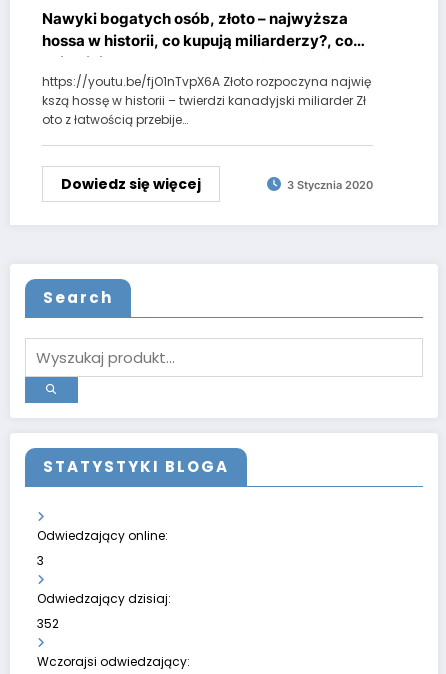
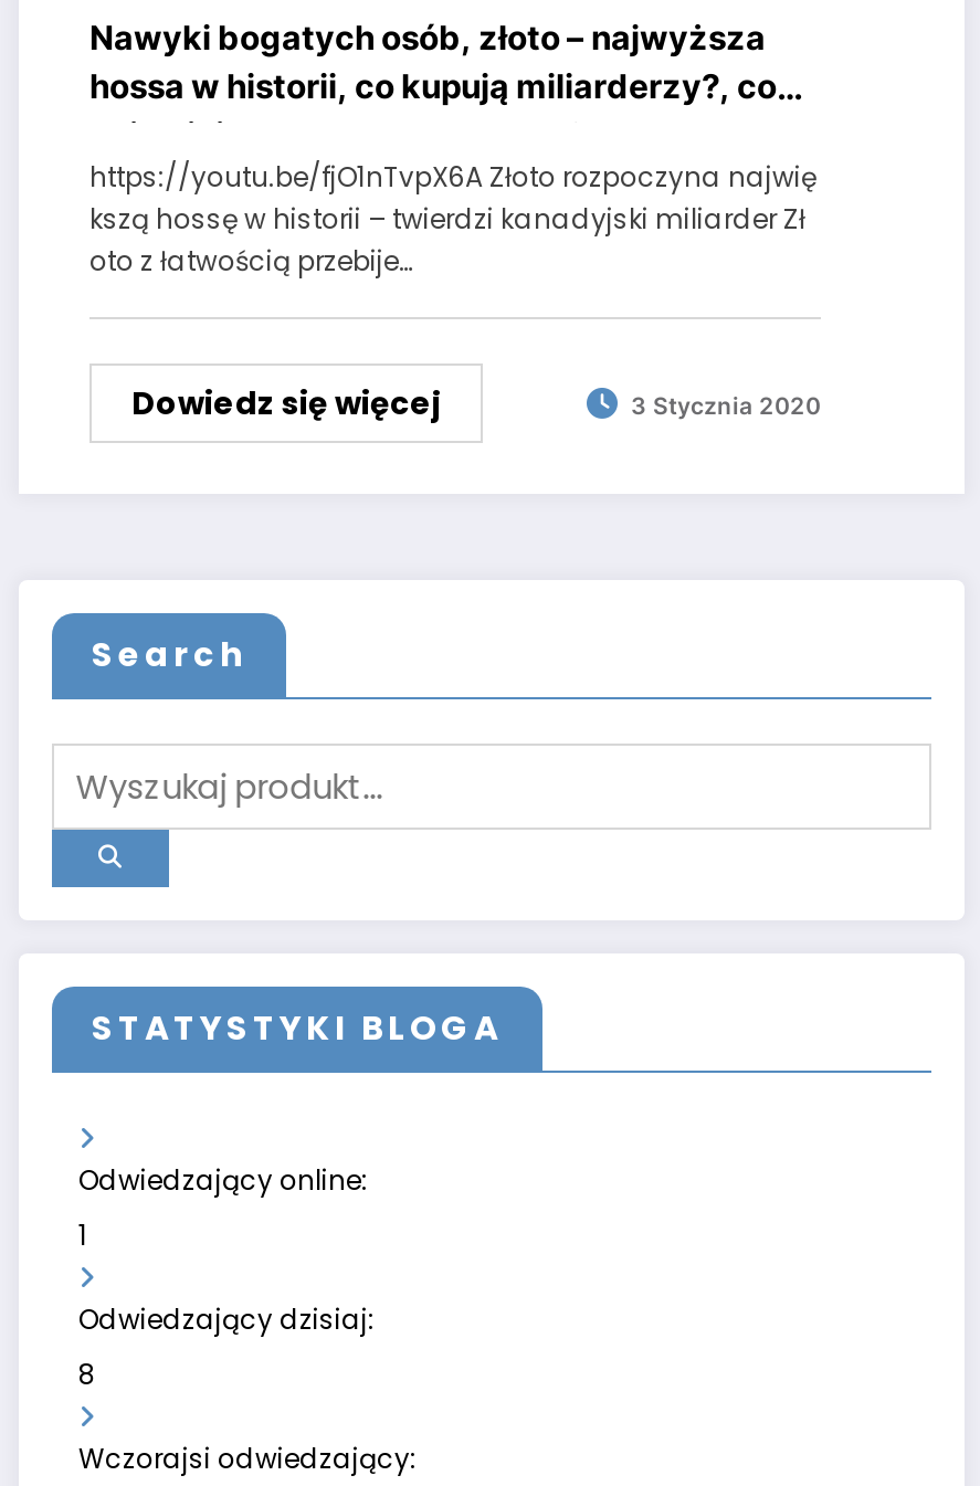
- 3
+ 1

- 352
+ 8
